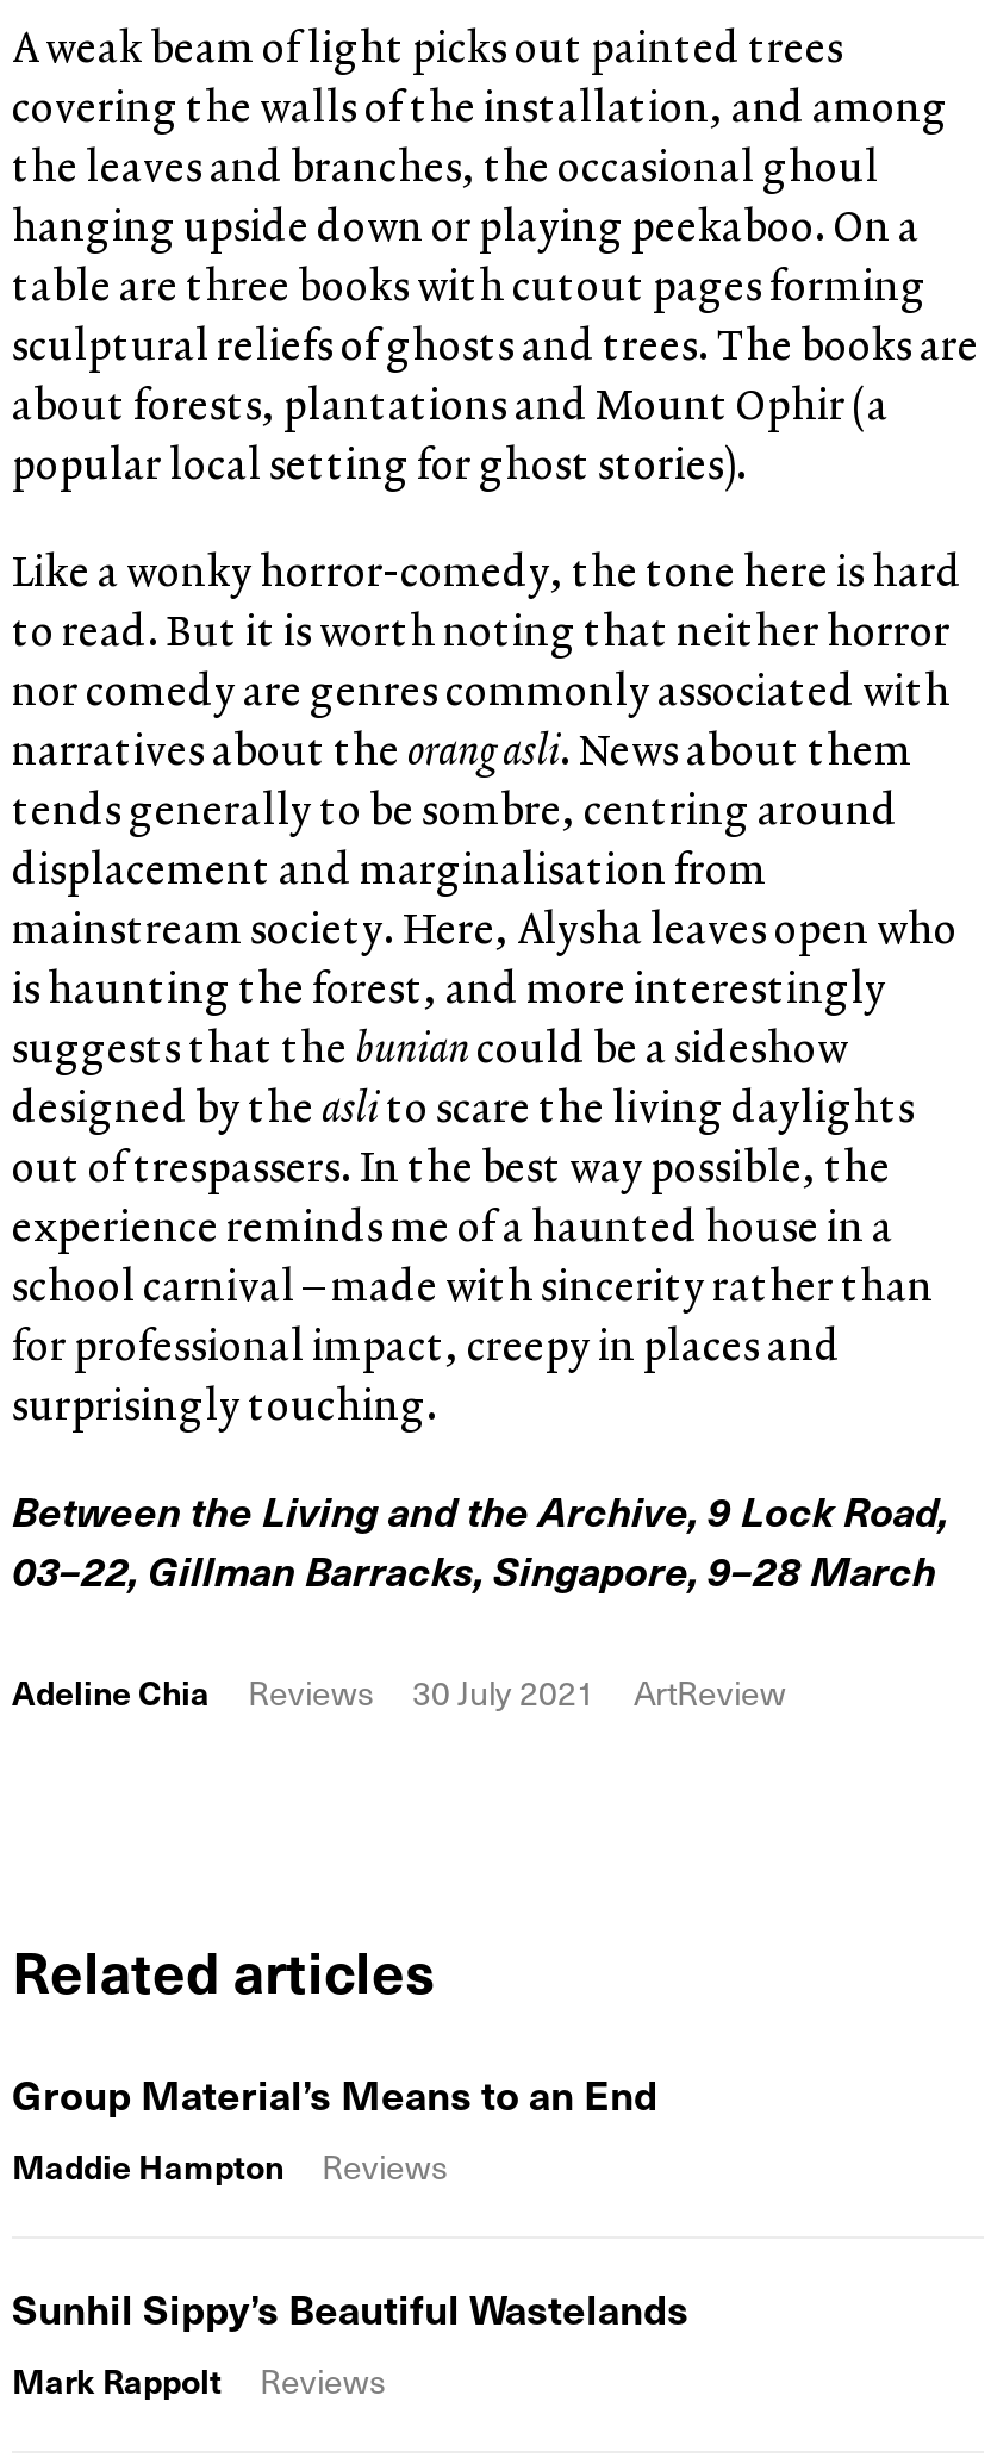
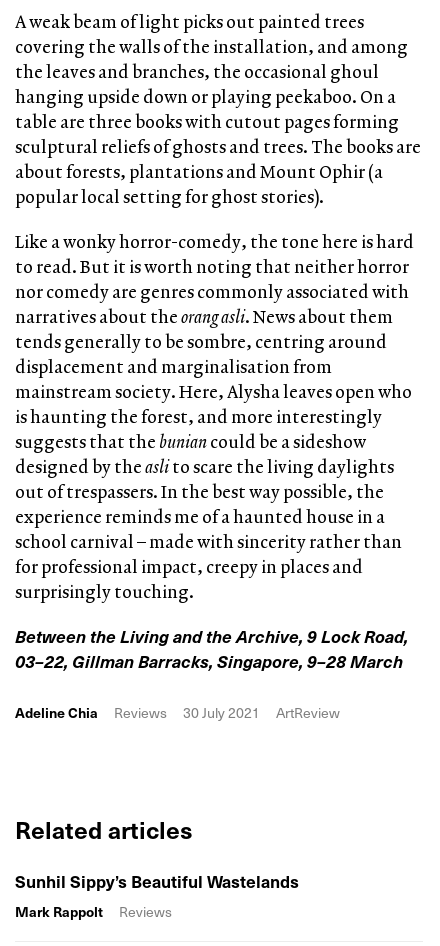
- Group Material’s Means to an End
- Maddie Hampton
- Reviews
